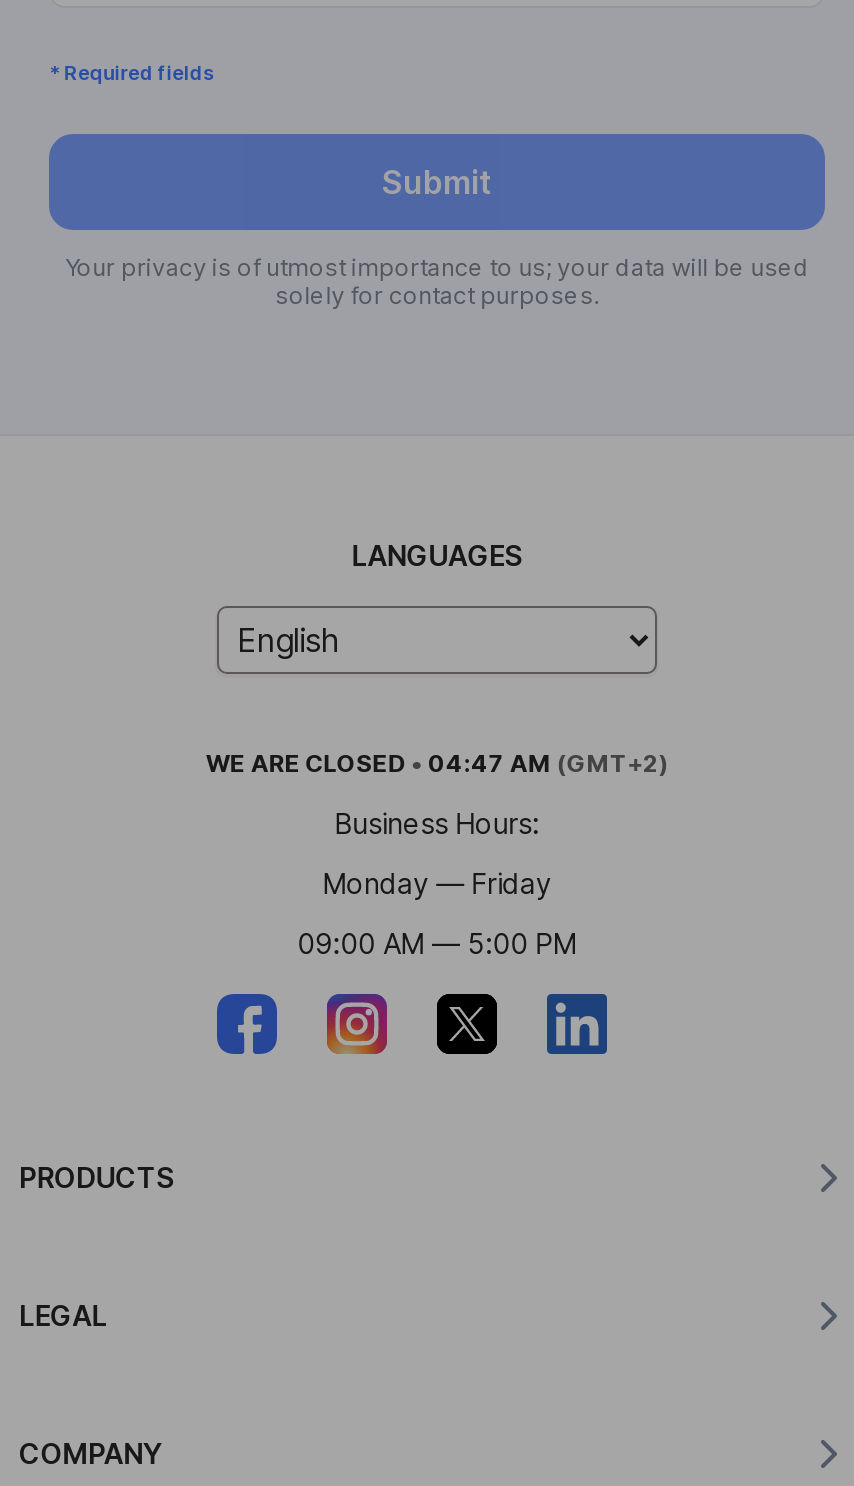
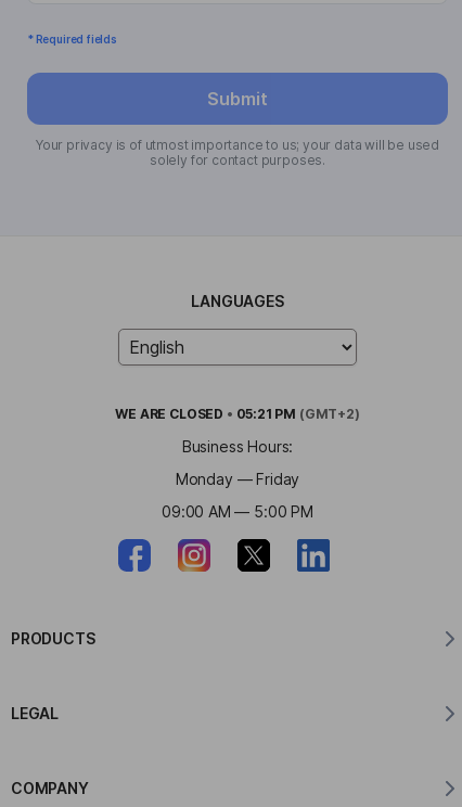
- WE ARE CLOSED • 04:47 AM (GMT+2)
+ WE ARE CLOSED • 05:21 PM (GMT+2)
